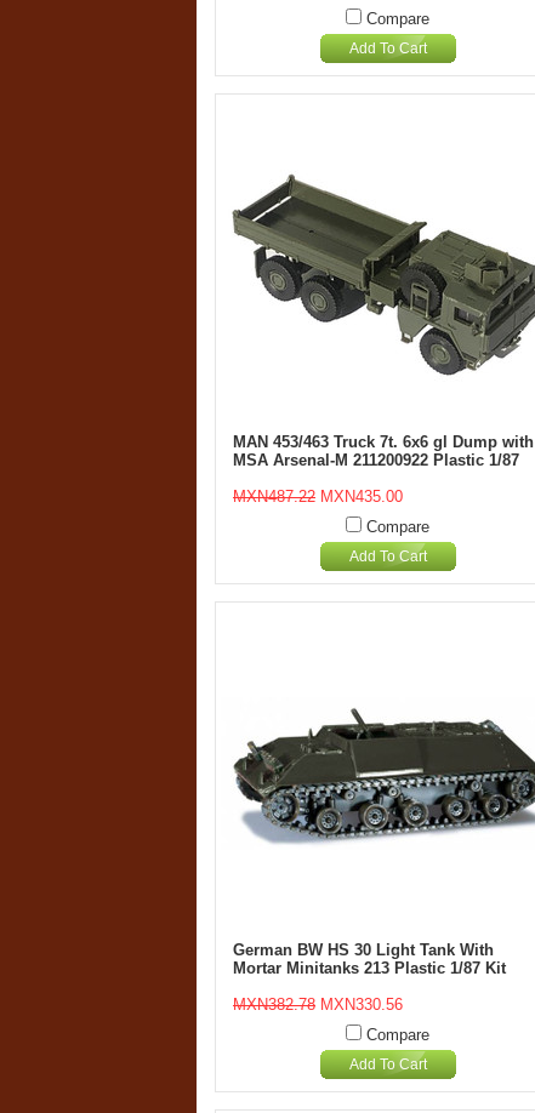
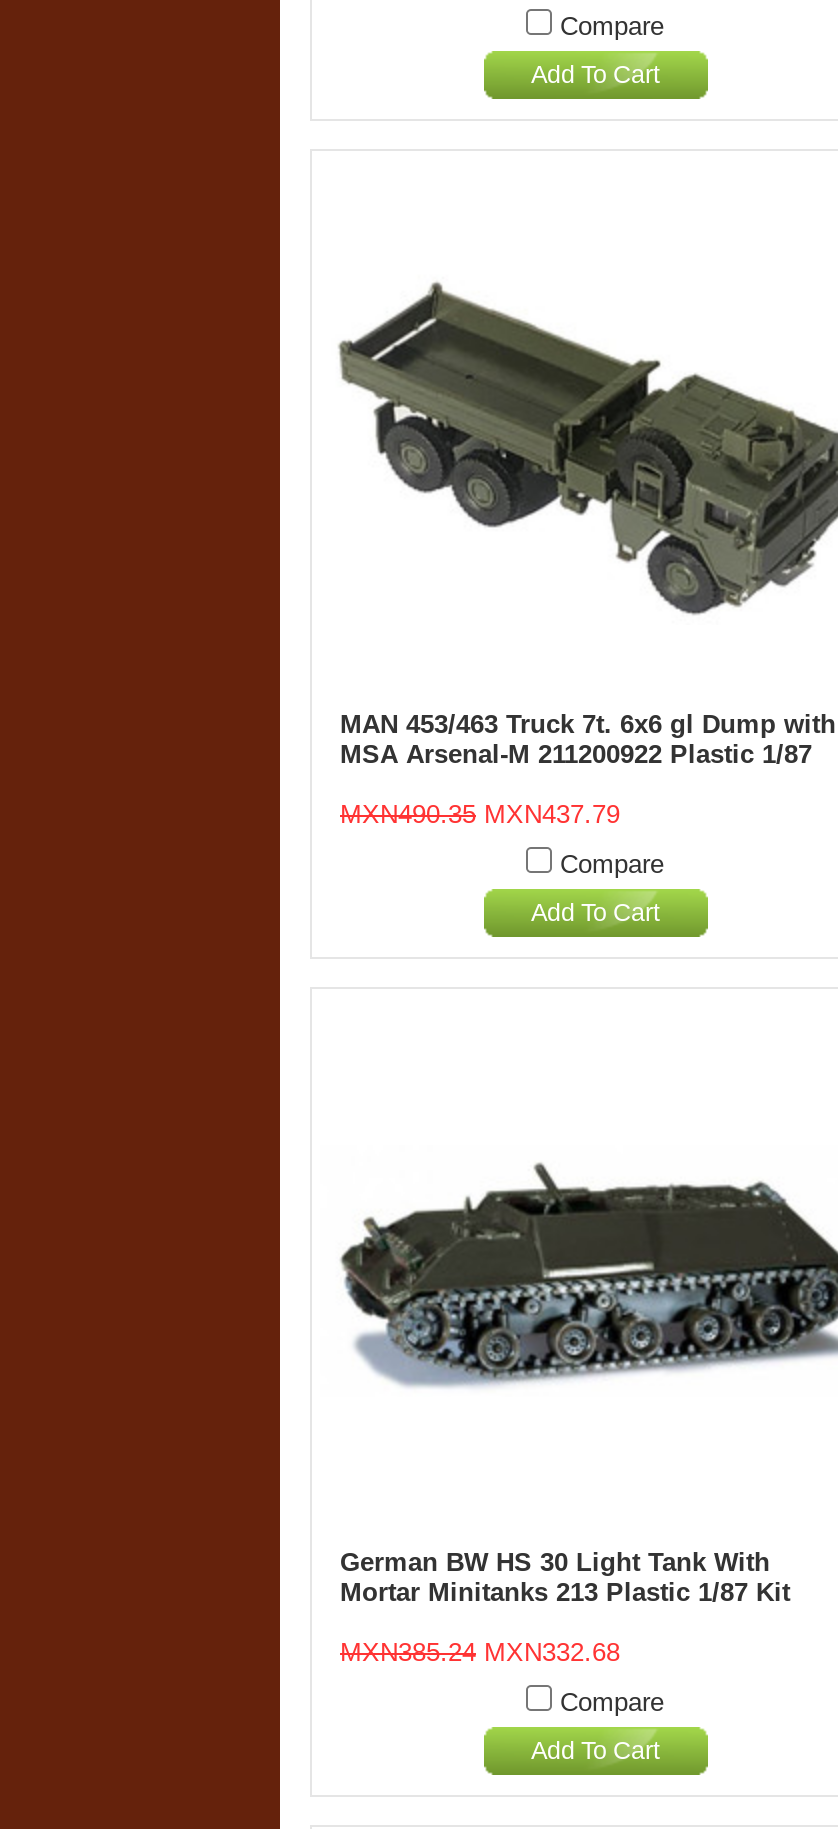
- MXN487.22 MXN435.00
+ MXN490.35 MXN437.79

- MXN382.78 MXN330.56
+ MXN385.24 MXN332.68
